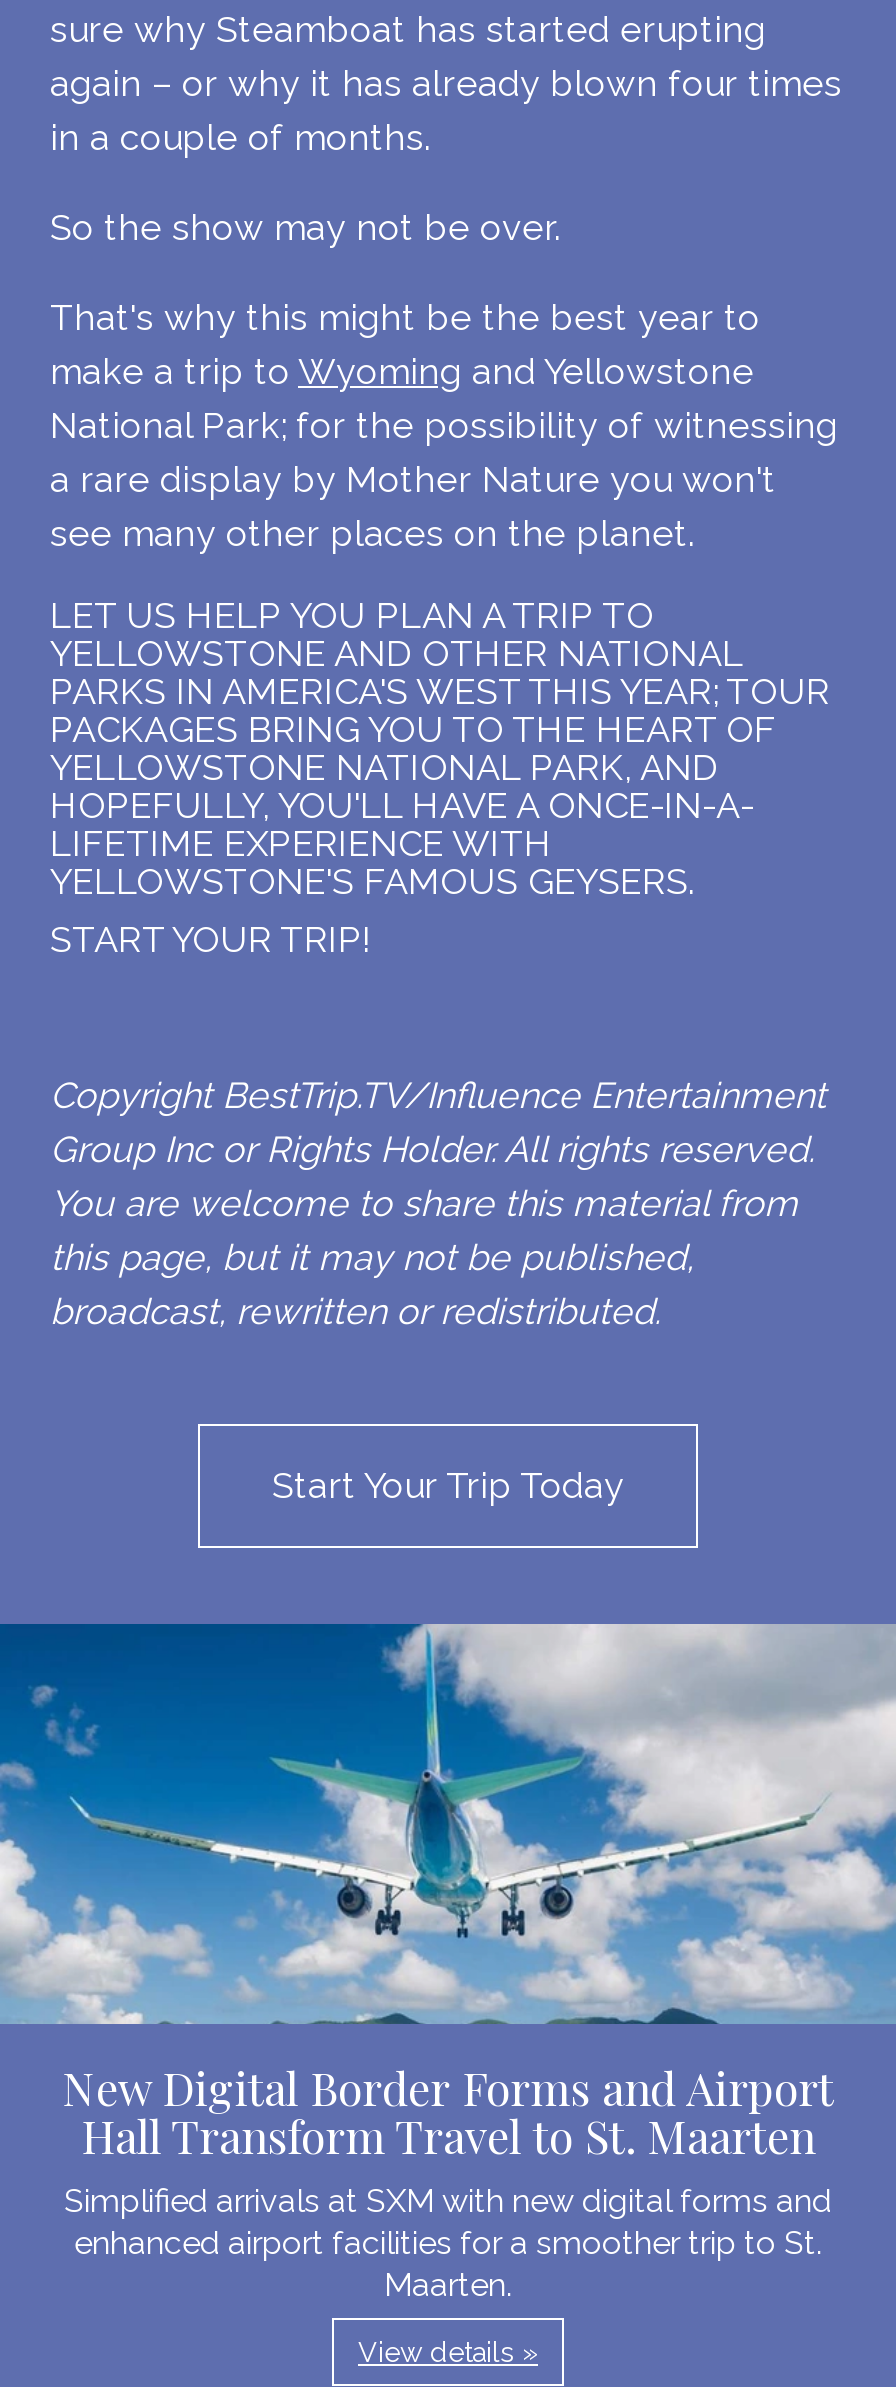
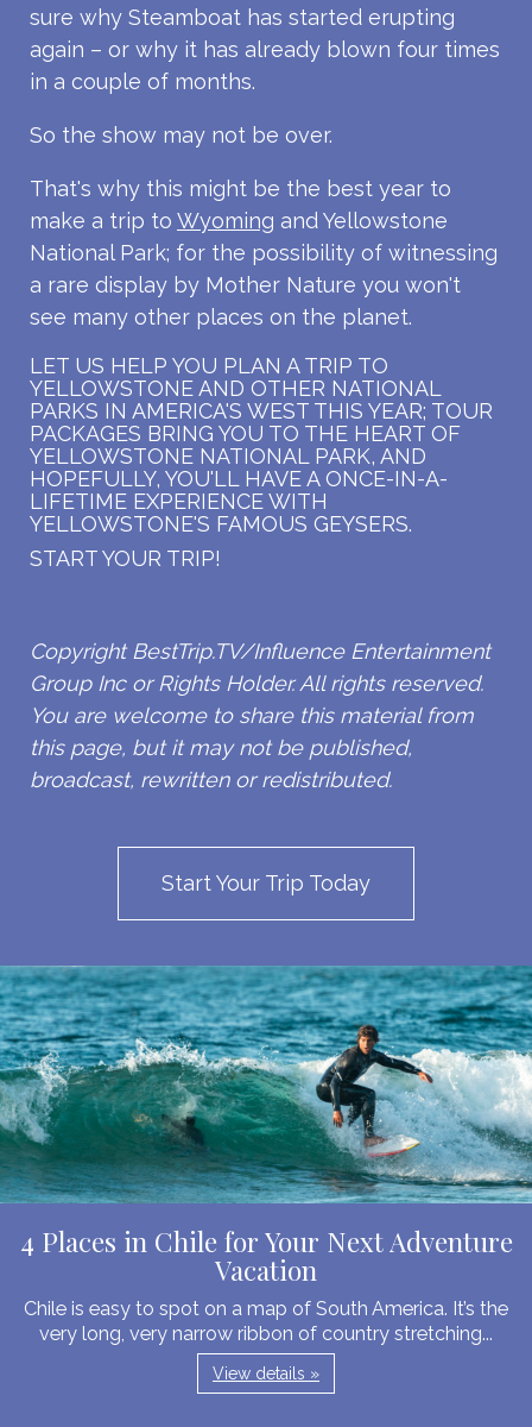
- [image]
- New Digital Border Forms and Airport
- Hall Transform Travel to St. Maarten
- Simplified arrivals at SXM with new digital forms and
- enhanced airport facilities for a smoother trip to St.
- Maarten.
+ [image]
+ 4 Places in Chile for Your Next Adventure
+ Vacation
+ Chile is easy to spot on a map of South America. It’s the
+ very long, very narrow ribbon of country stretching...
